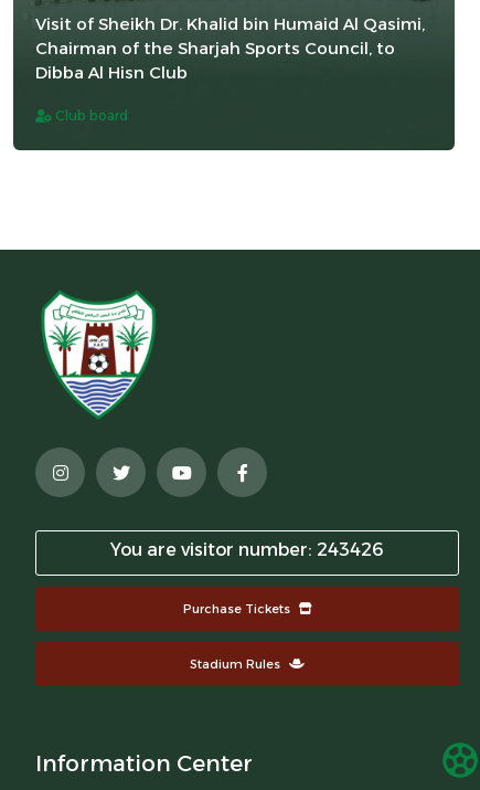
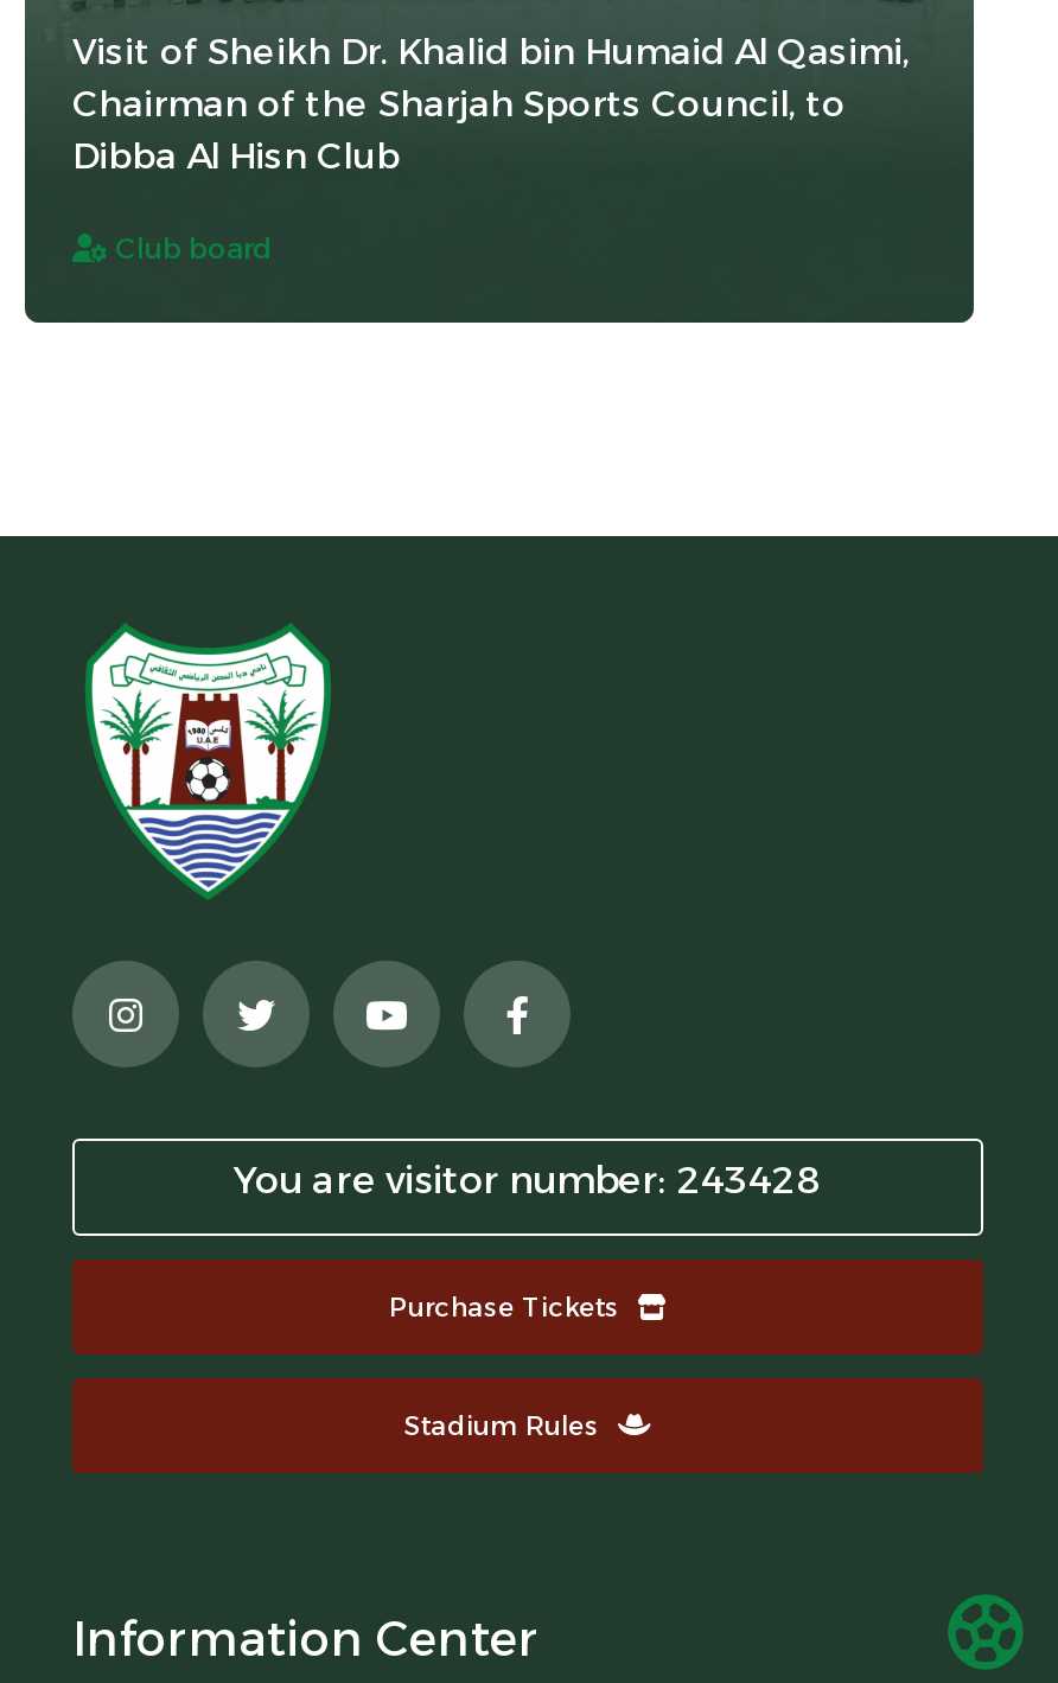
- You are visitor number: 243426
+ You are visitor number: 243428
